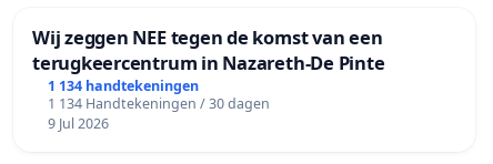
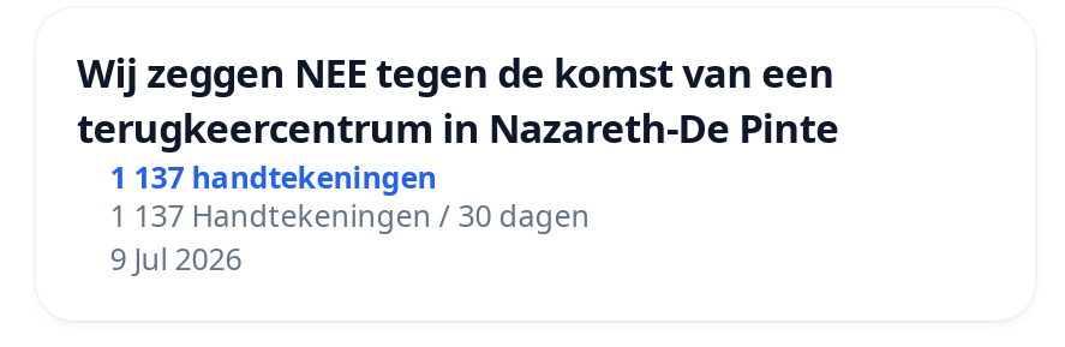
- 1 134 handtekeningen
+ 1 137 handtekeningen

- 1 134 Handtekeningen / 30 dagen
+ 1 137 Handtekeningen / 30 dagen
